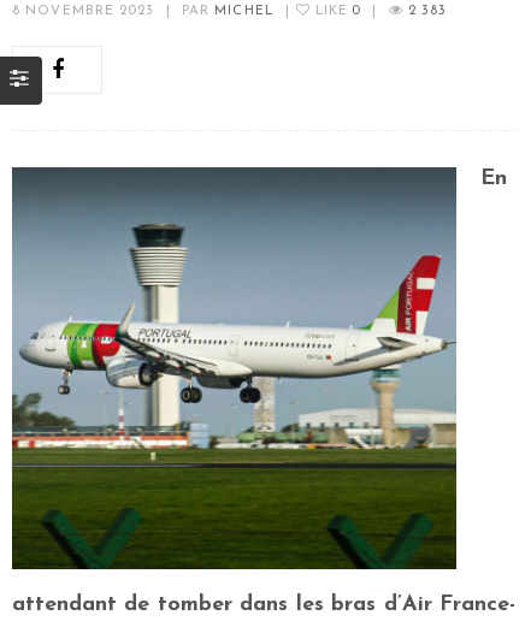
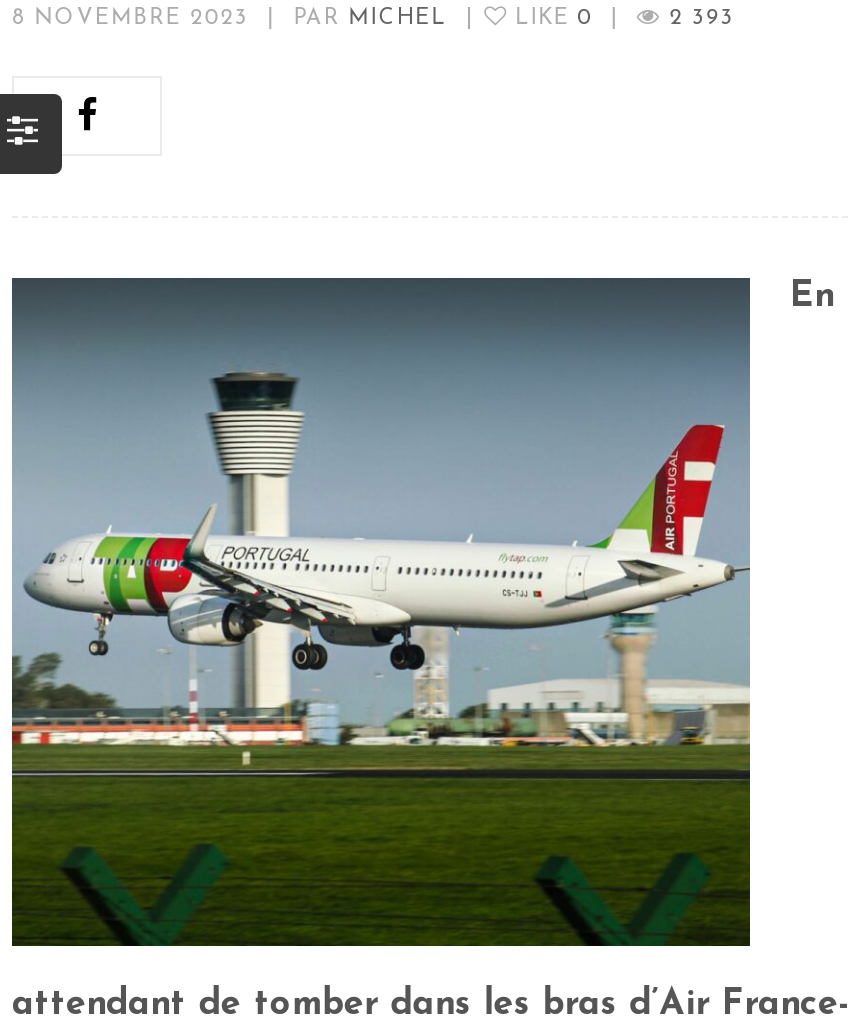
- 2 383
+ 2 393
